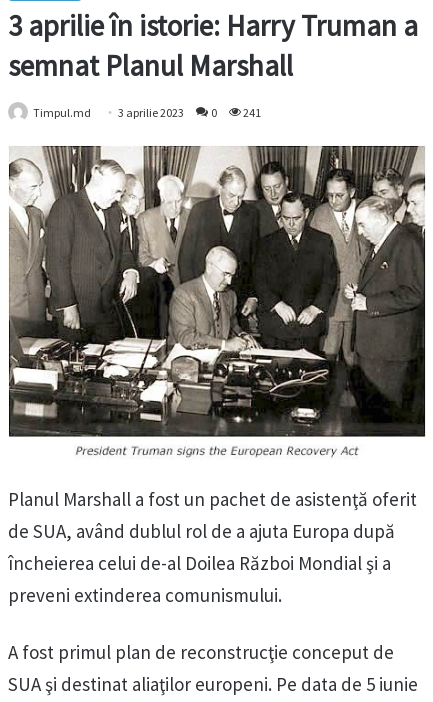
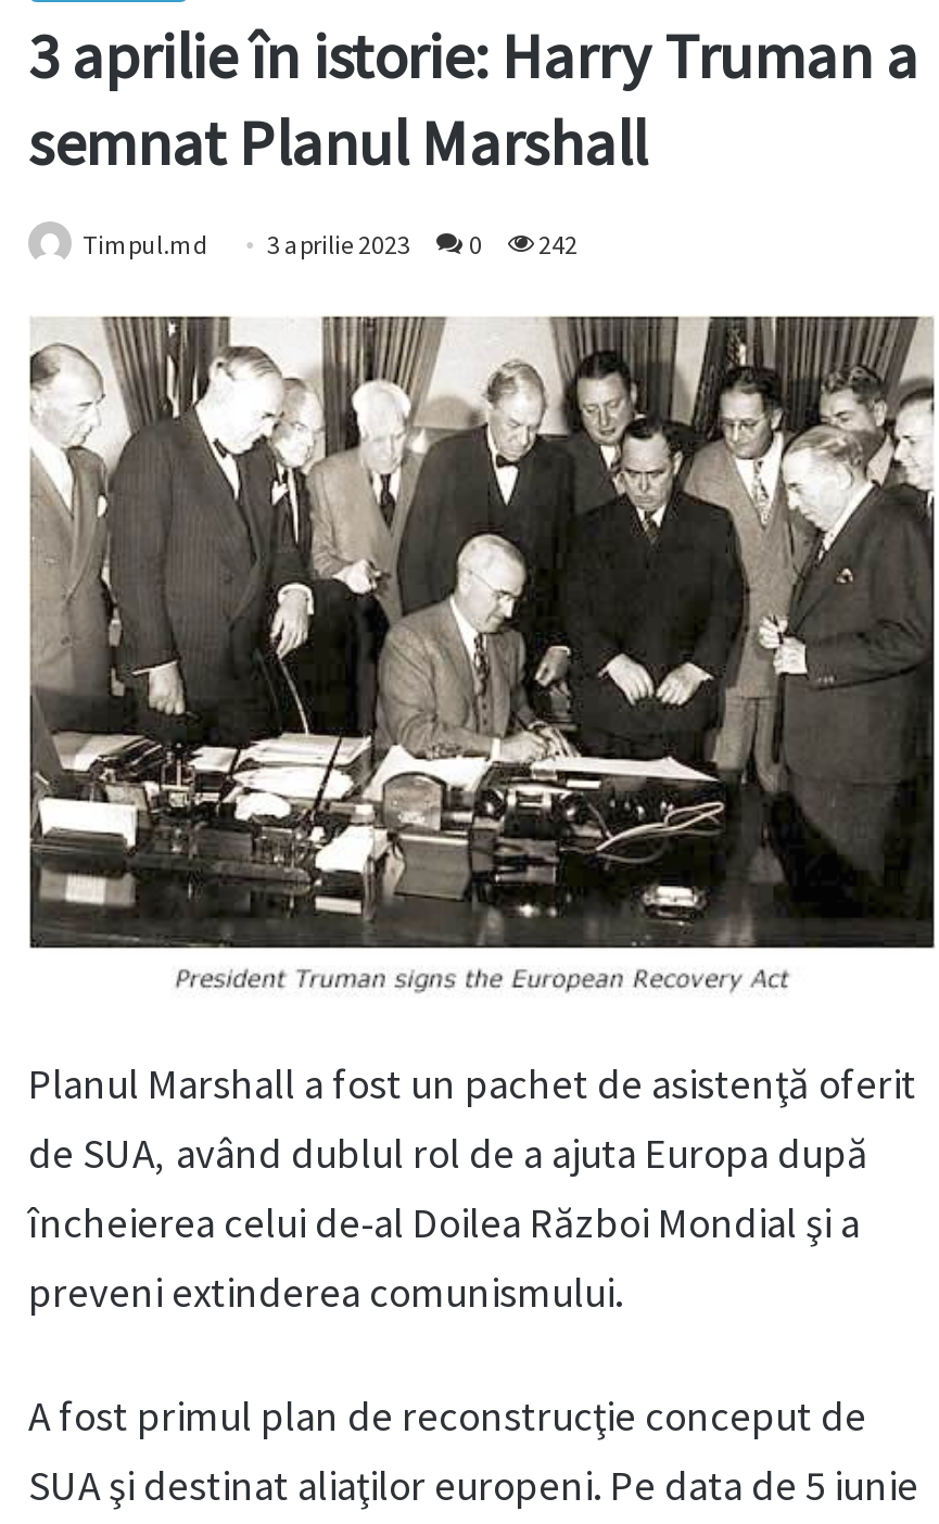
- Timpul.md 3 aprilie 2023 0 241
+ Timpul.md 3 aprilie 2023 0 242
